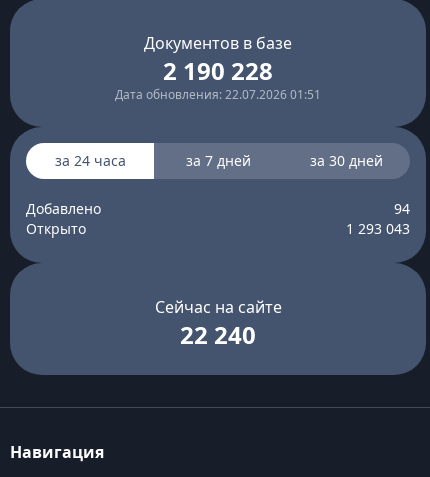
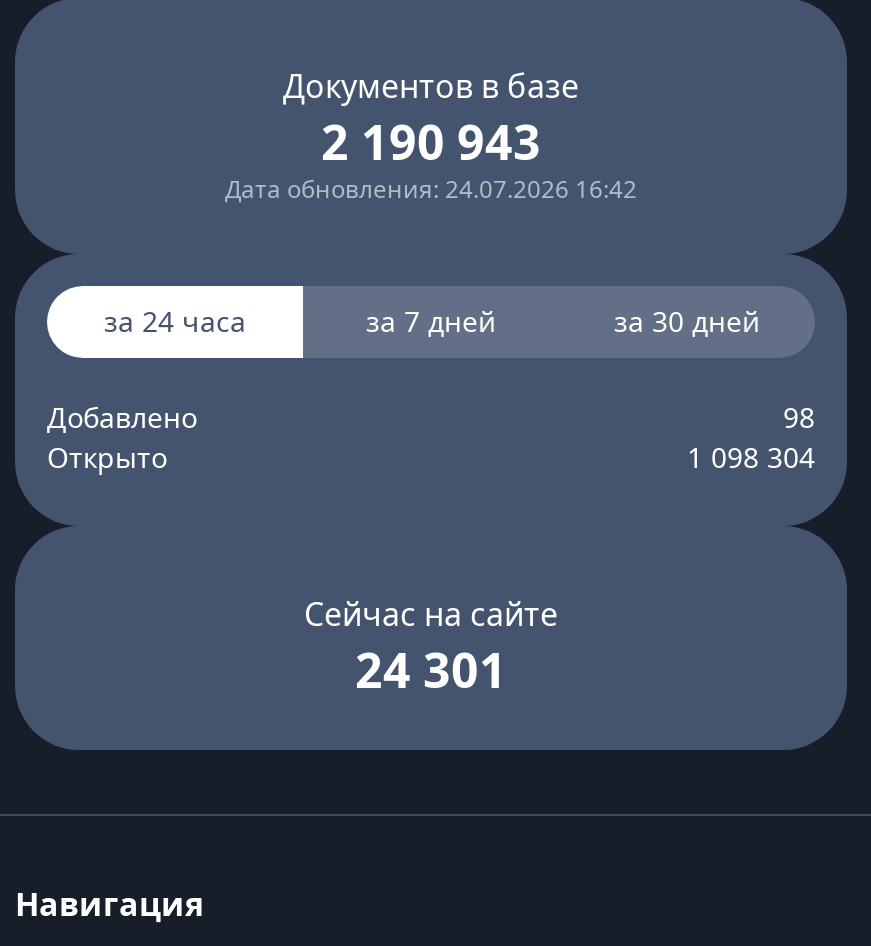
- 2 190 228
+ 2 190 943

- Дата обновления: 22.07.2026 01:51
+ Дата обновления: 24.07.2026 16:42

- 94
+ 98

- 1 293 043
+ 1 098 304

- 22 240
+ 24 301
